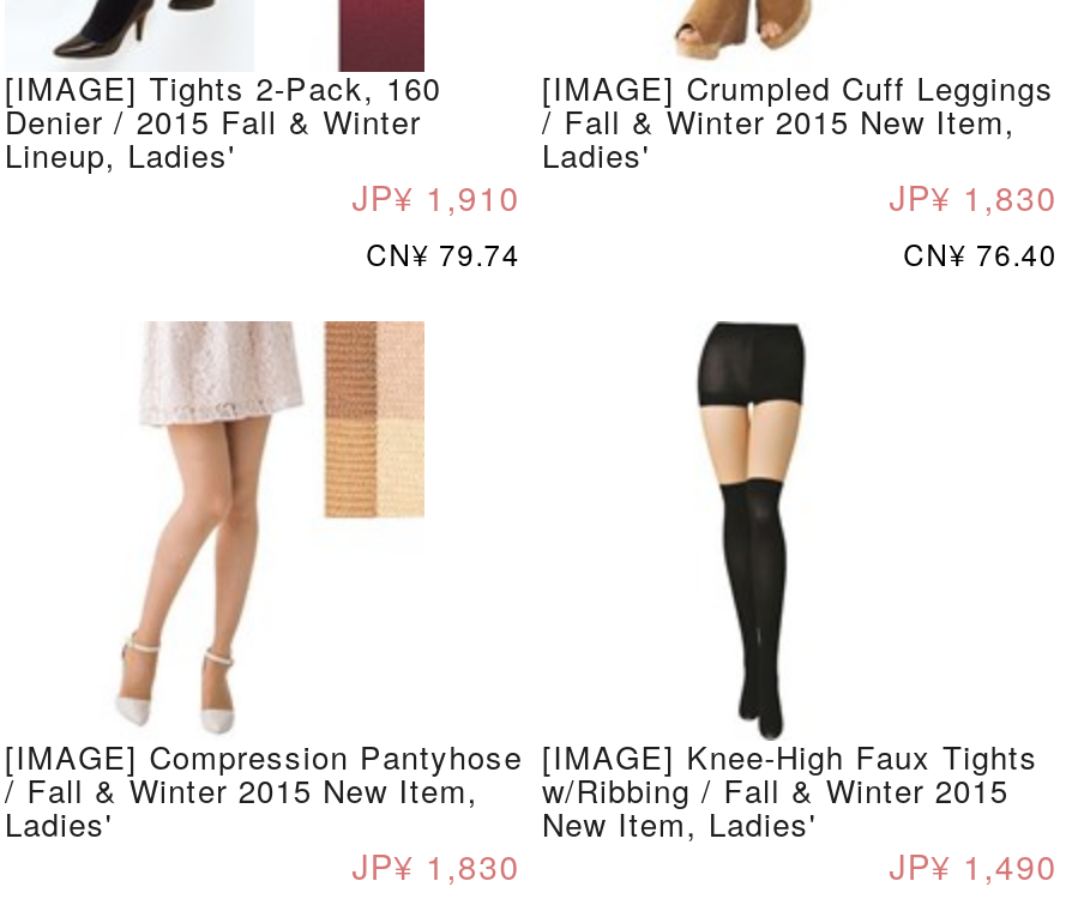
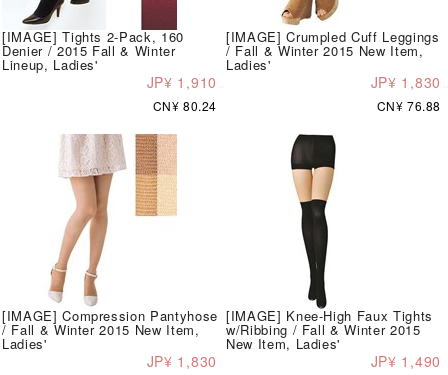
- CN¥ 79.74
+ CN¥ 80.24

- CN¥ 76.40
+ CN¥ 76.88
